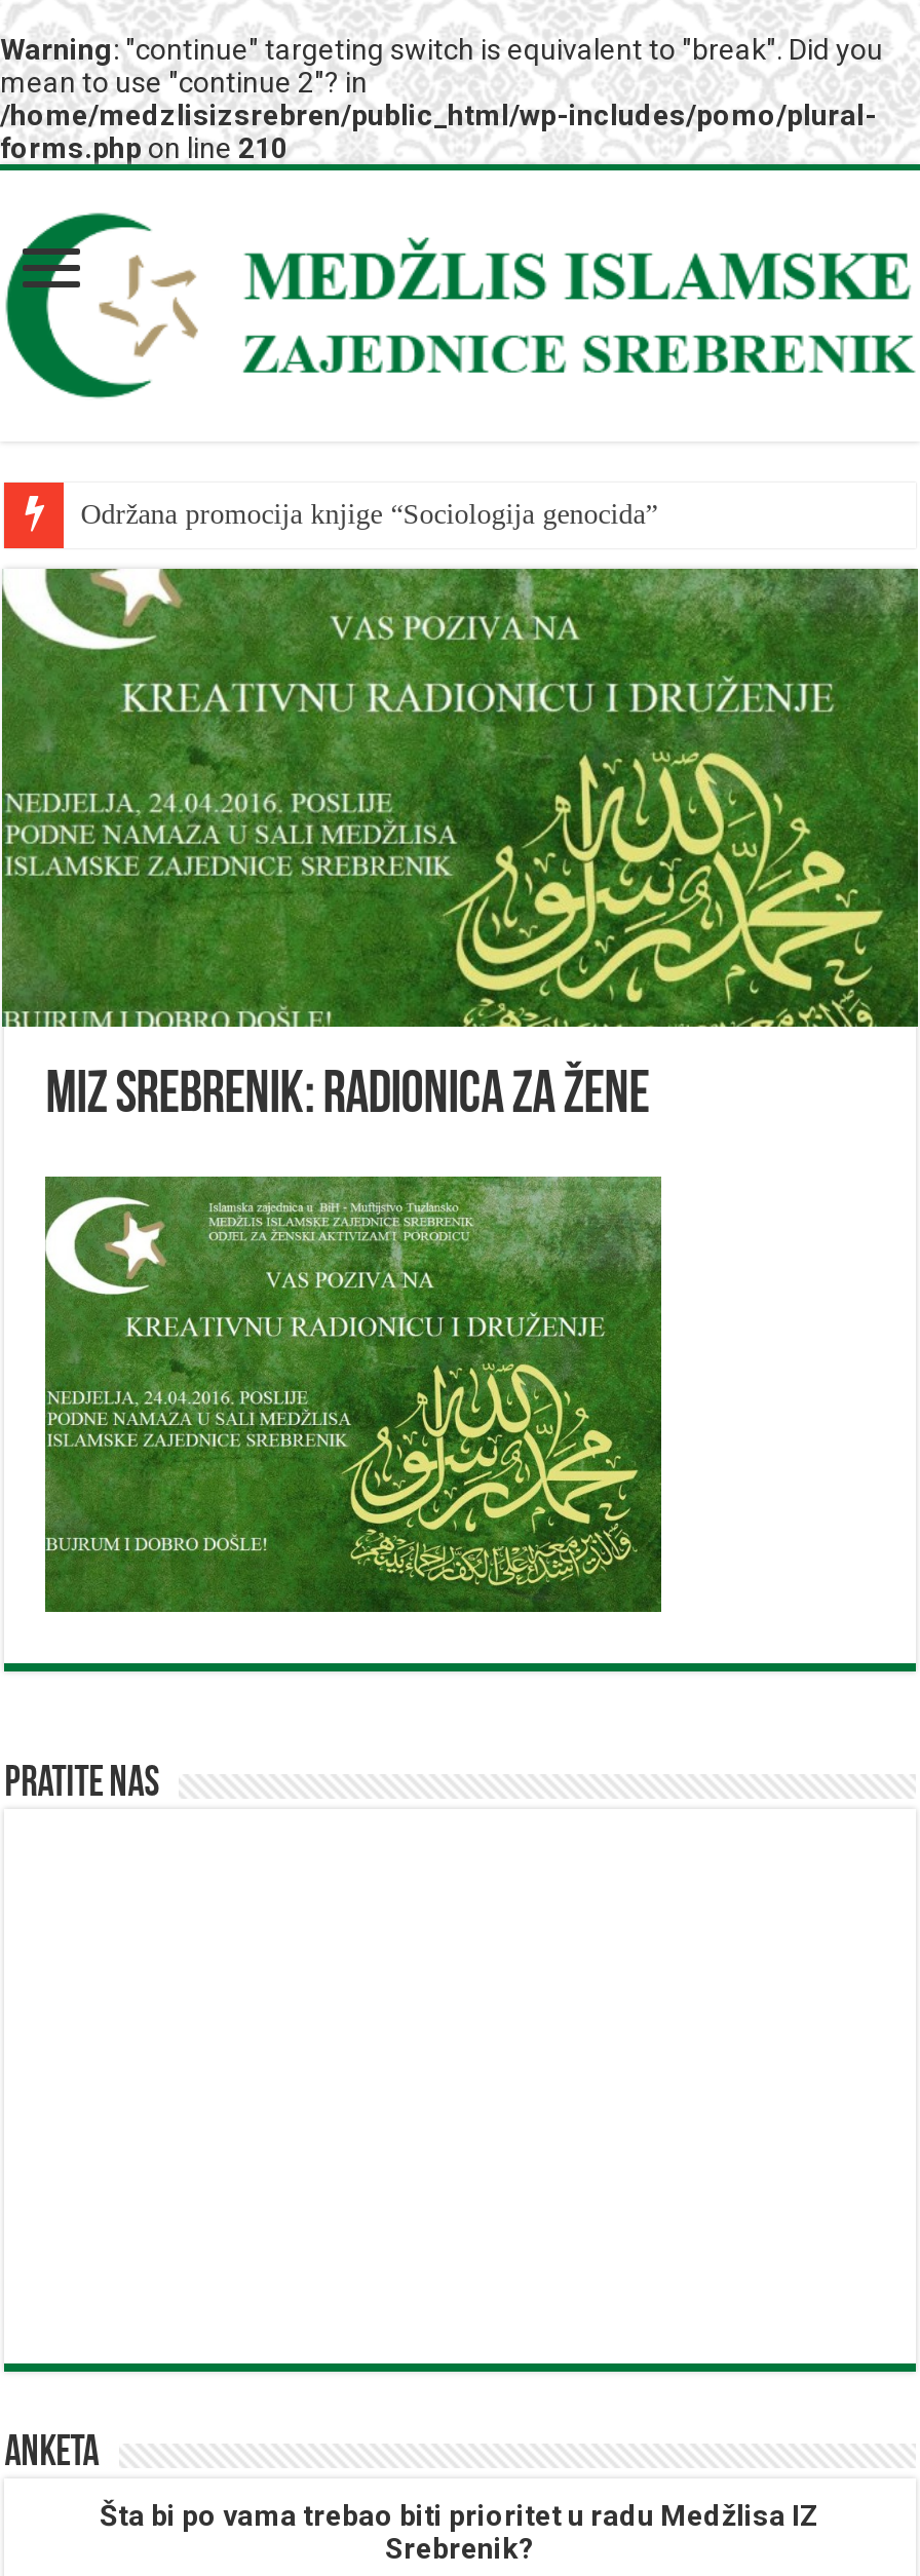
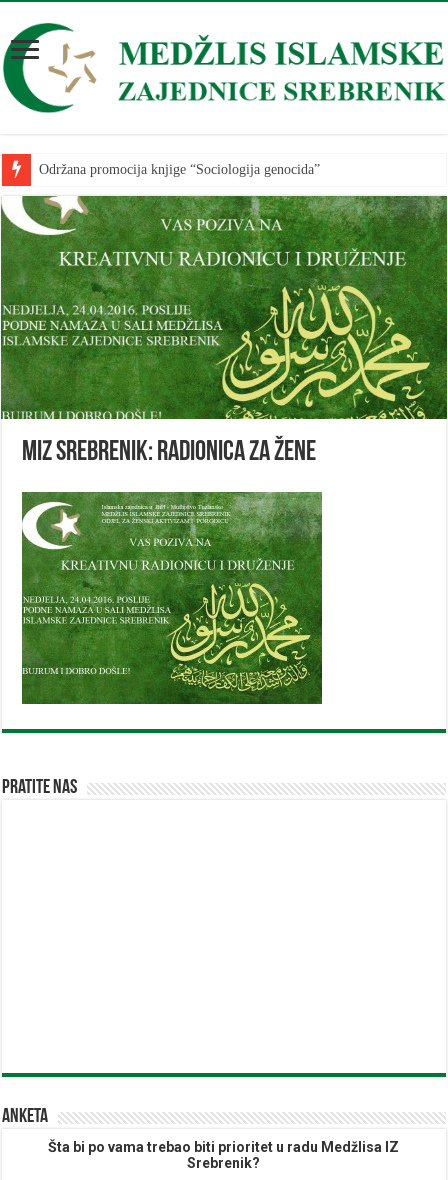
- Warning: "continue" targeting switch is equivalent to "break". Did you
- mean to use "continue 2"? in
- /home/medzlisizsrebren/public_html/wp-includes/pomo/plural-
- forms.php on line 210
